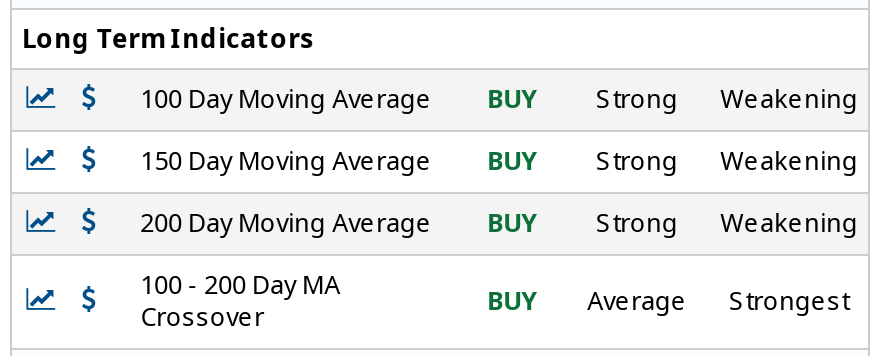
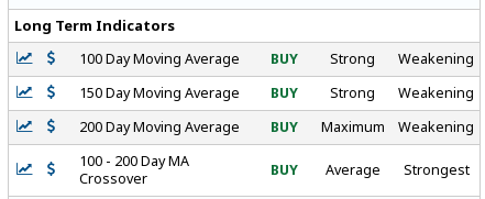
- Strong
+ Maximum
